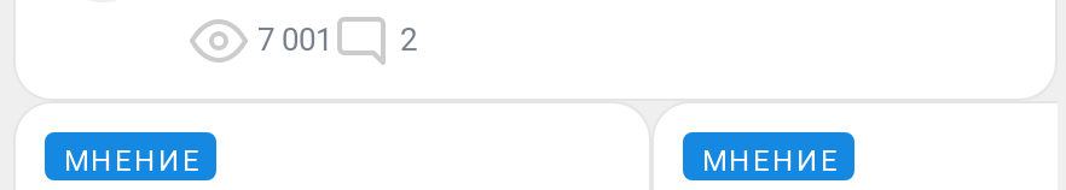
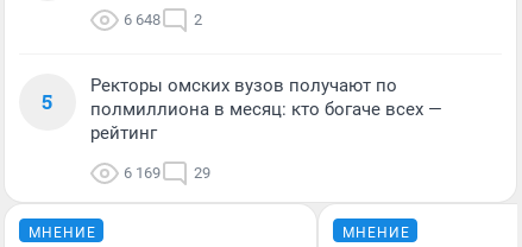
- 7 001 2
+ 6 648 2

+ 5

+ Ректоры омских вузов получают по
+ полмиллиона в месяц: кто богаче всех —
+ рейтинг
+ 6 169
+ 29
